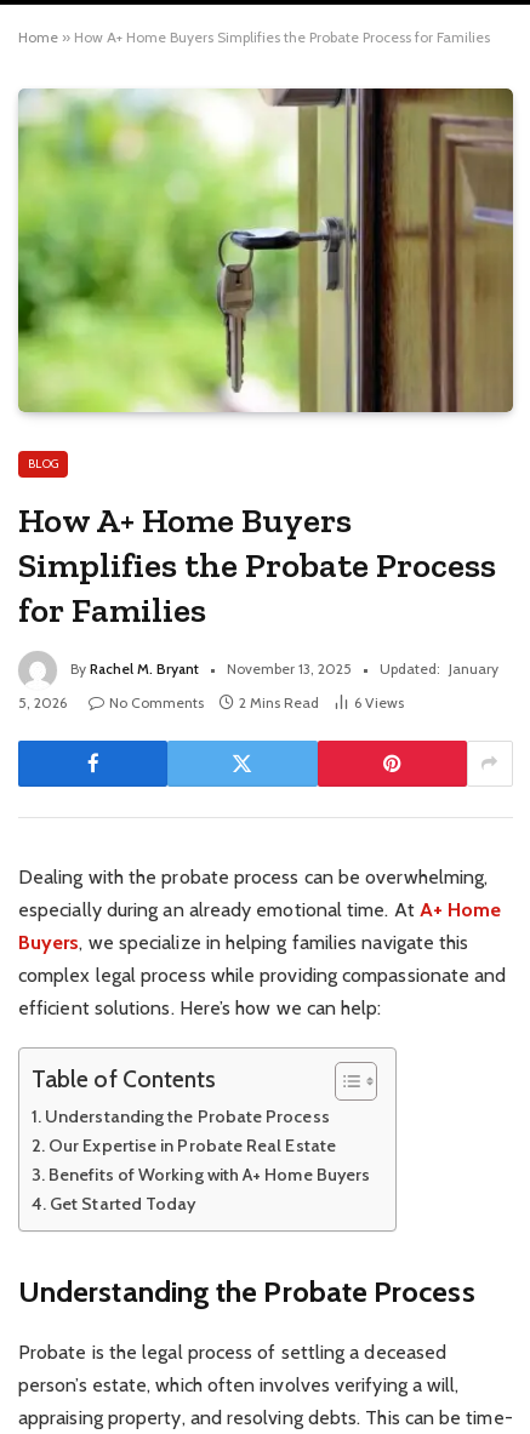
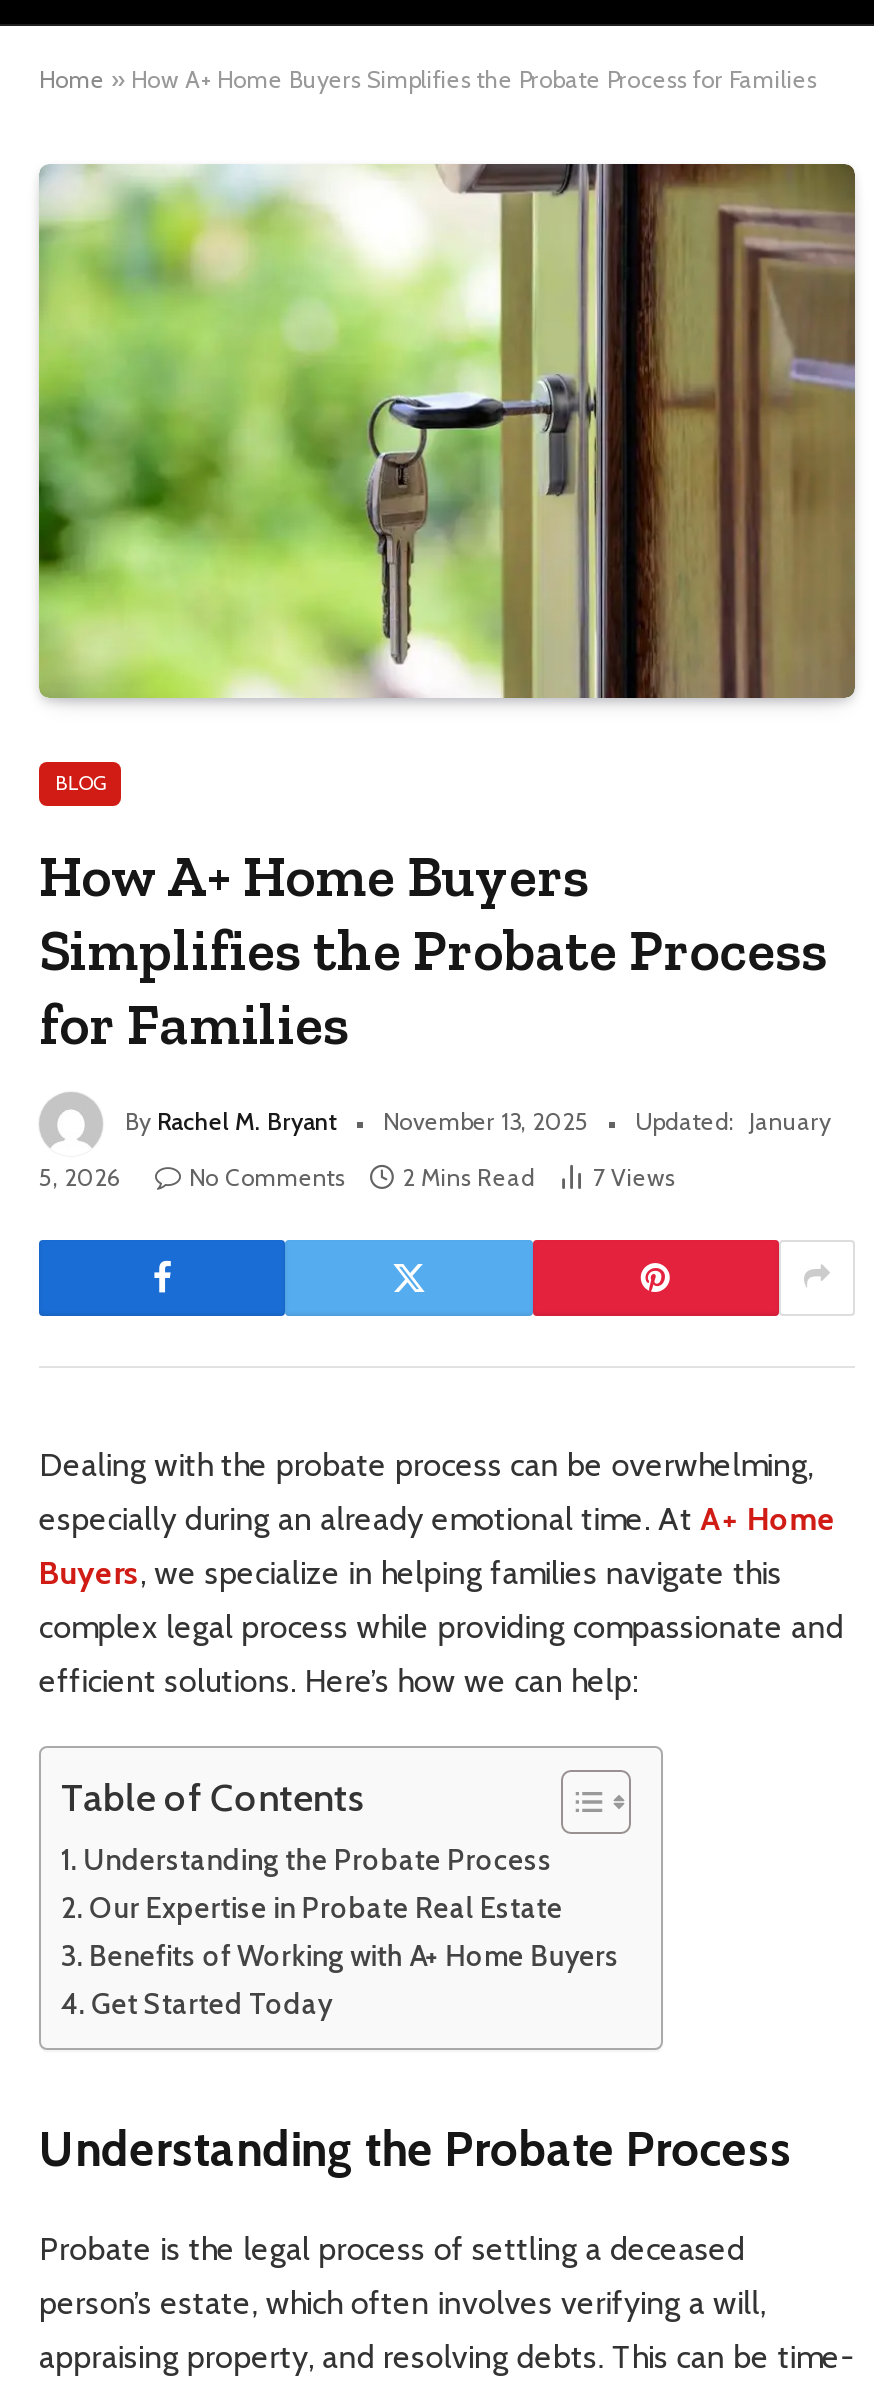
- No Comments 2 Mins Read 6 Views
+ No Comments 2 Mins Read 7 Views
